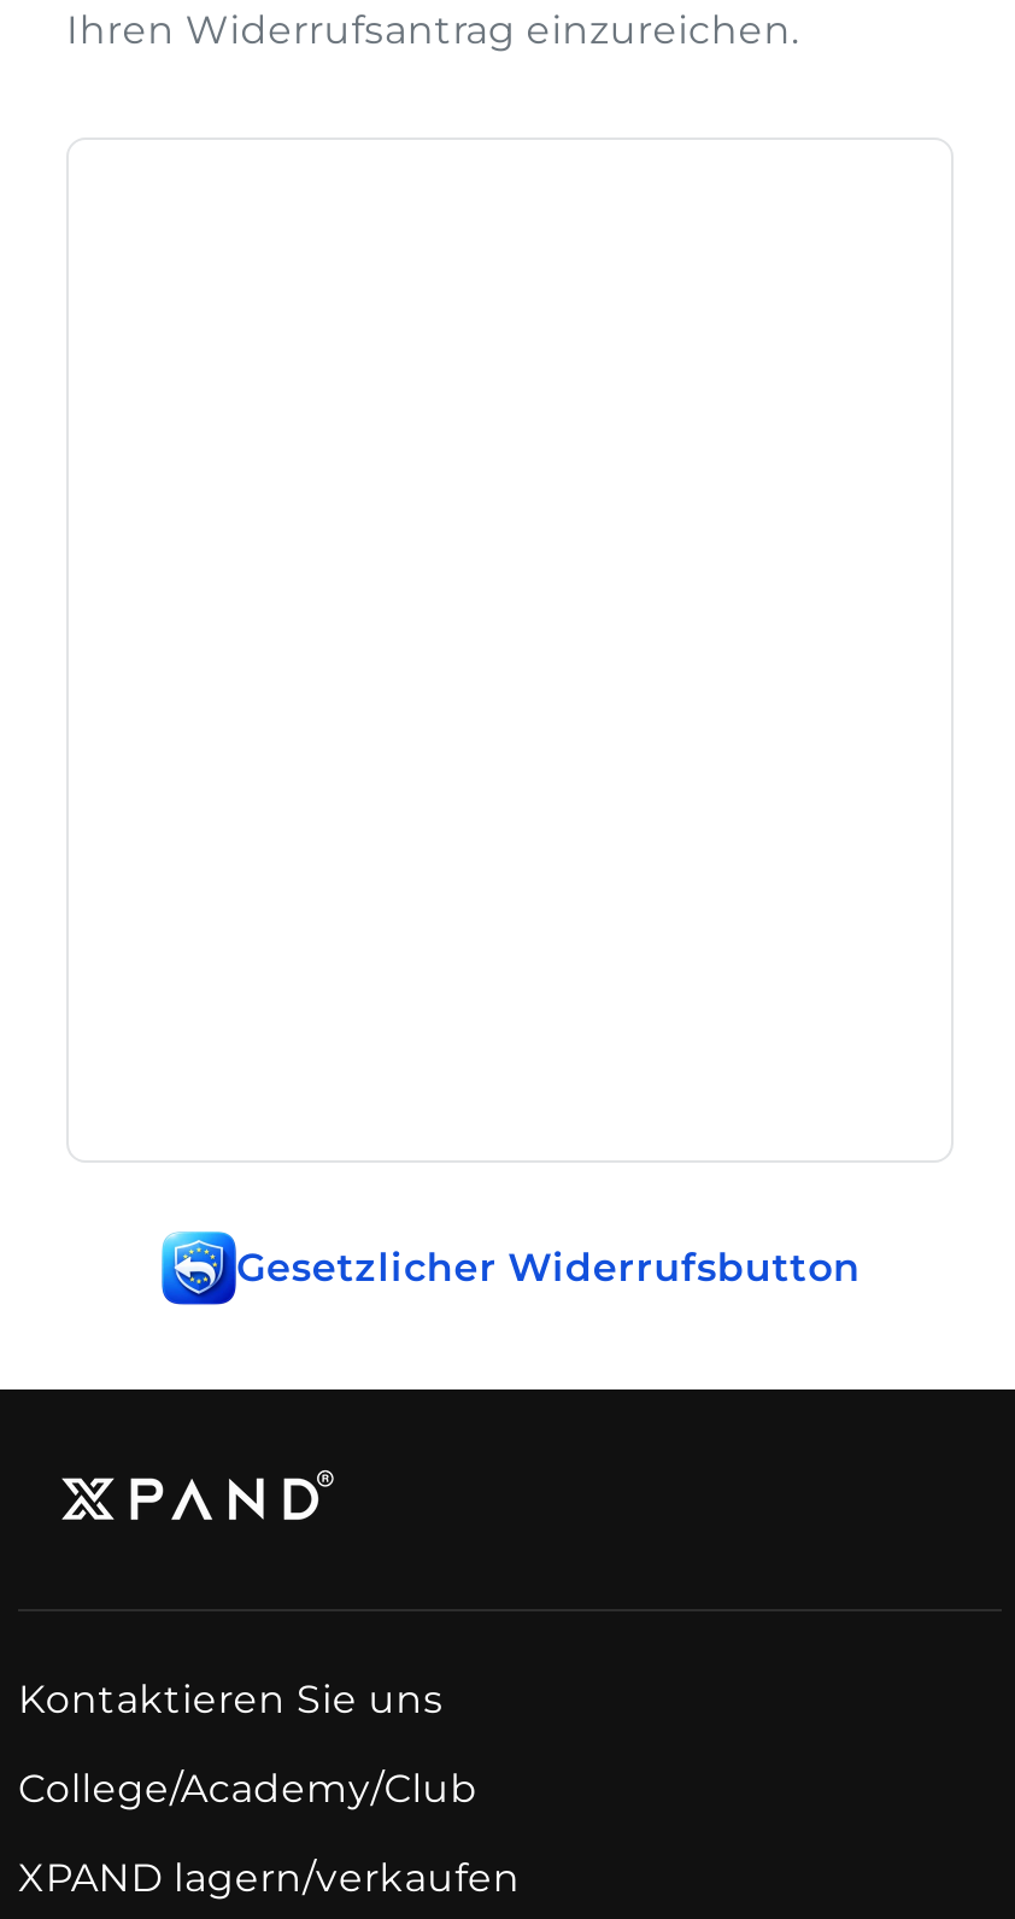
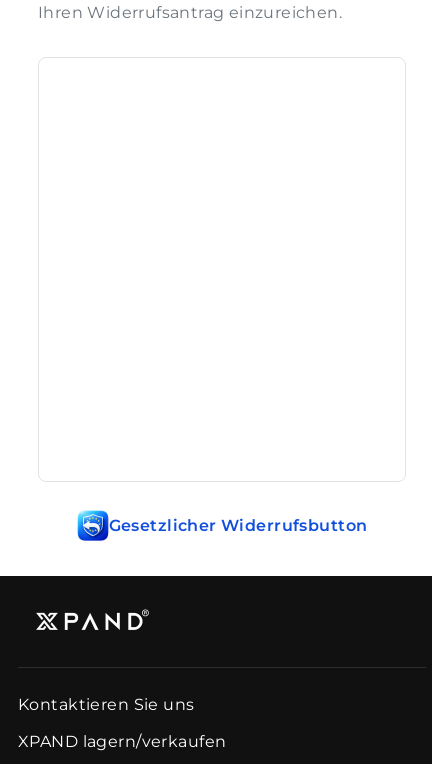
- College/Academy/Club
